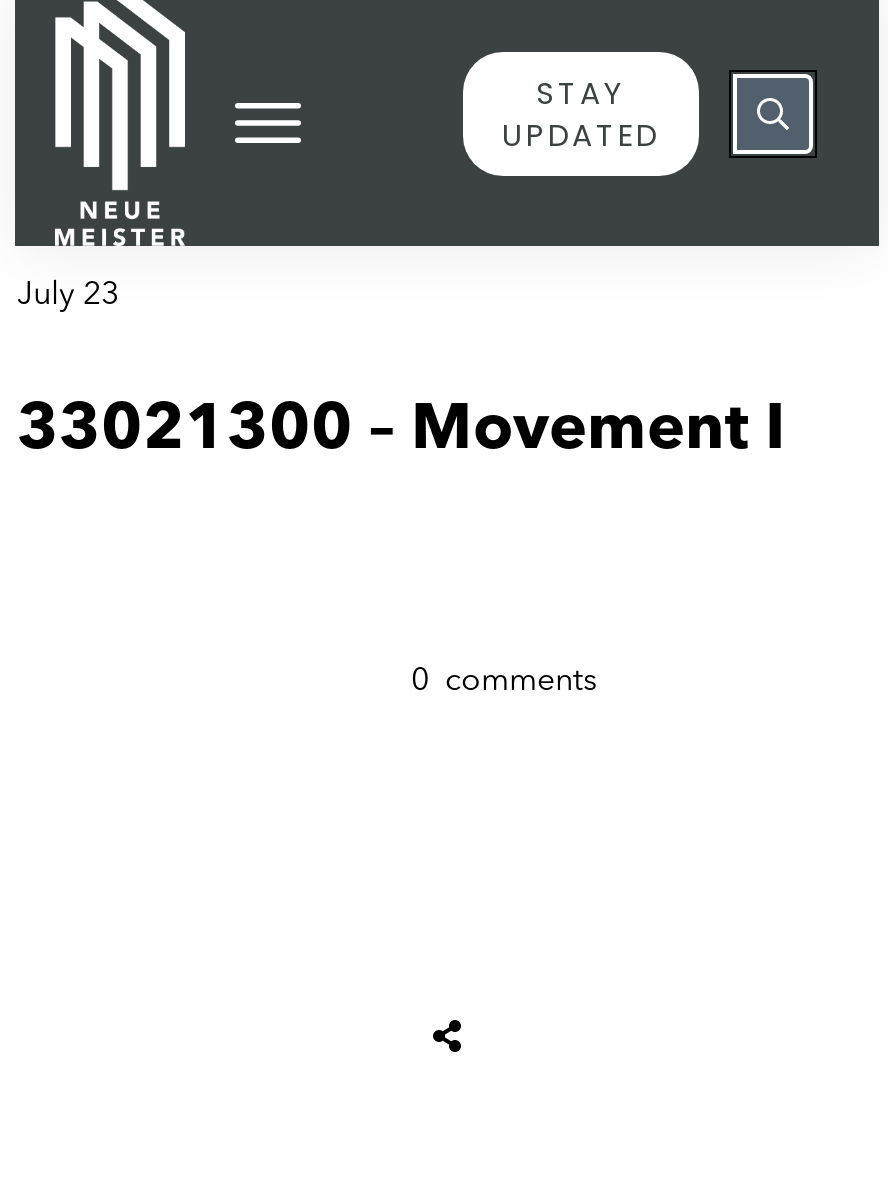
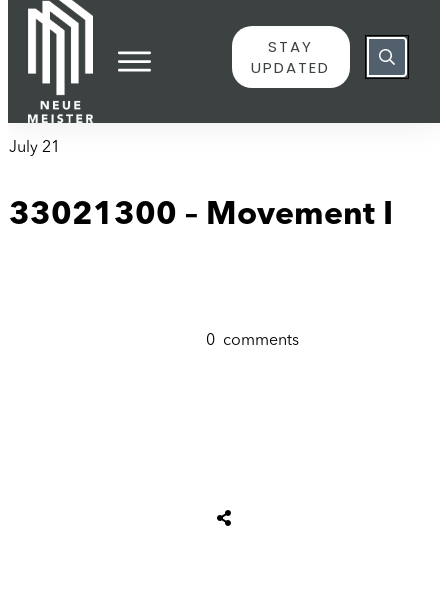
- July 23
+ July 21
